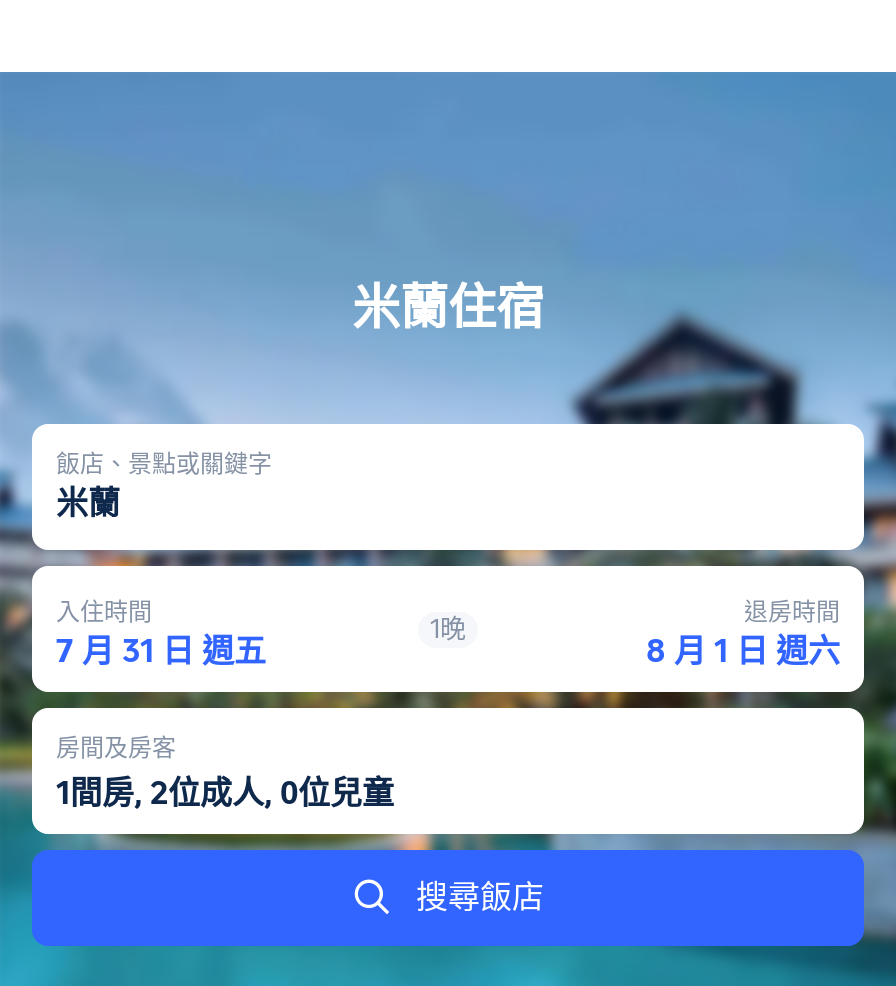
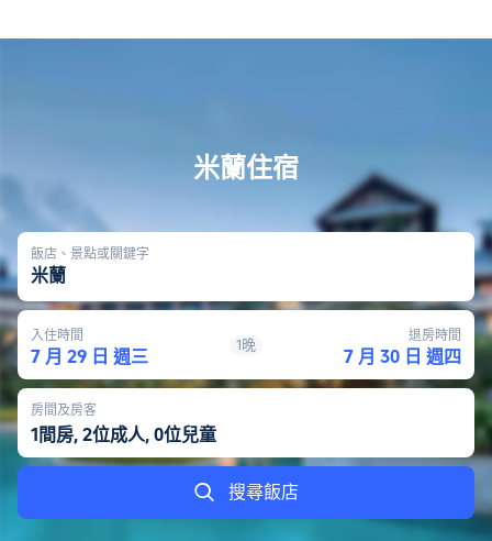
- 7 月 31 日 週五
+ 7 月 29 日 週三

- 8 月 1 日 週六
+ 7 月 30 日 週四
